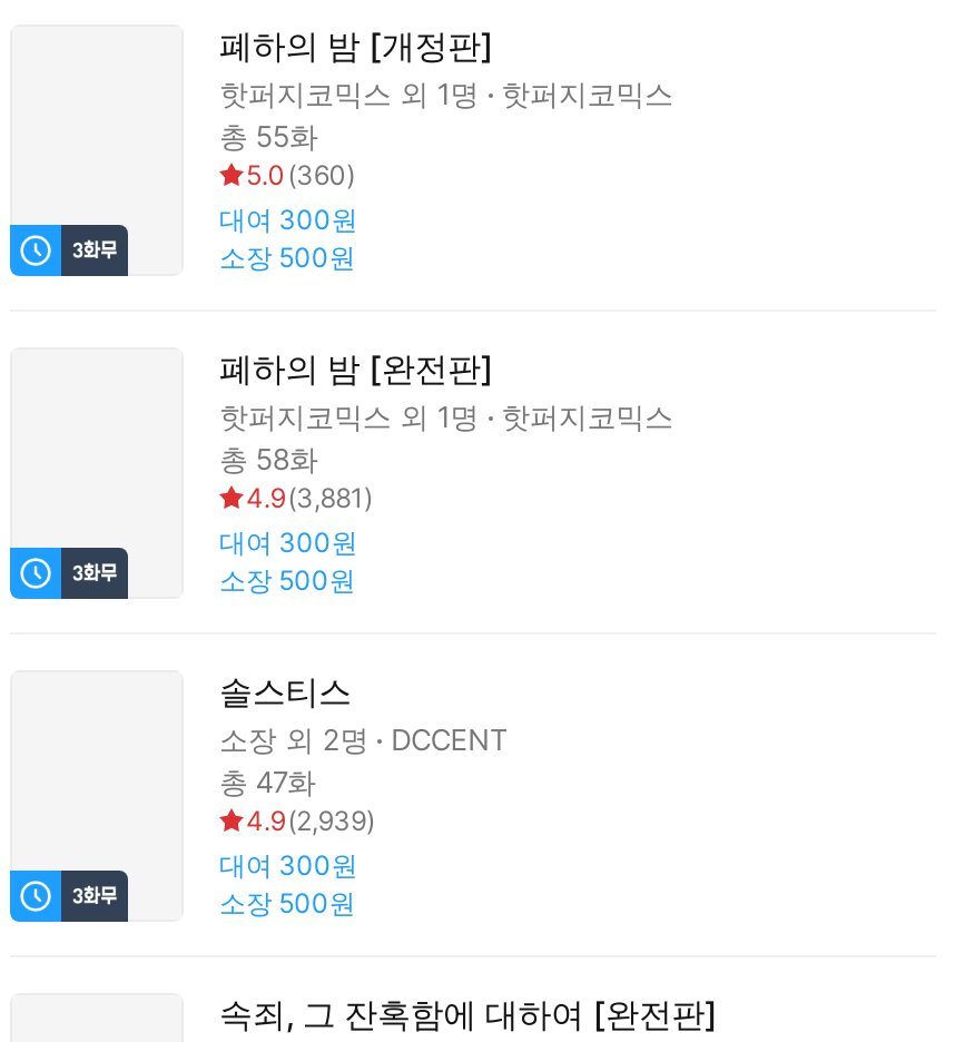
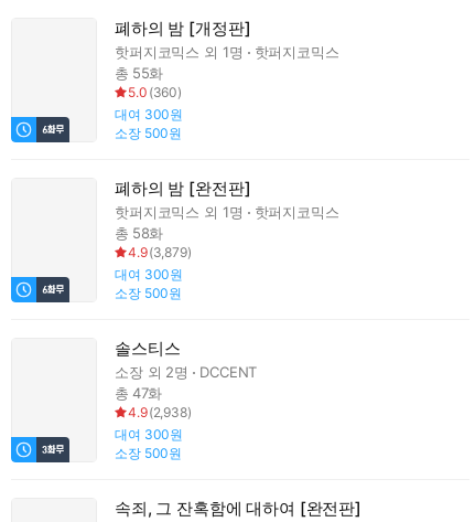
- 4.9(3,881)
+ 4.9(3,879)

- 4.9(2,939)
+ 4.9(2,938)
